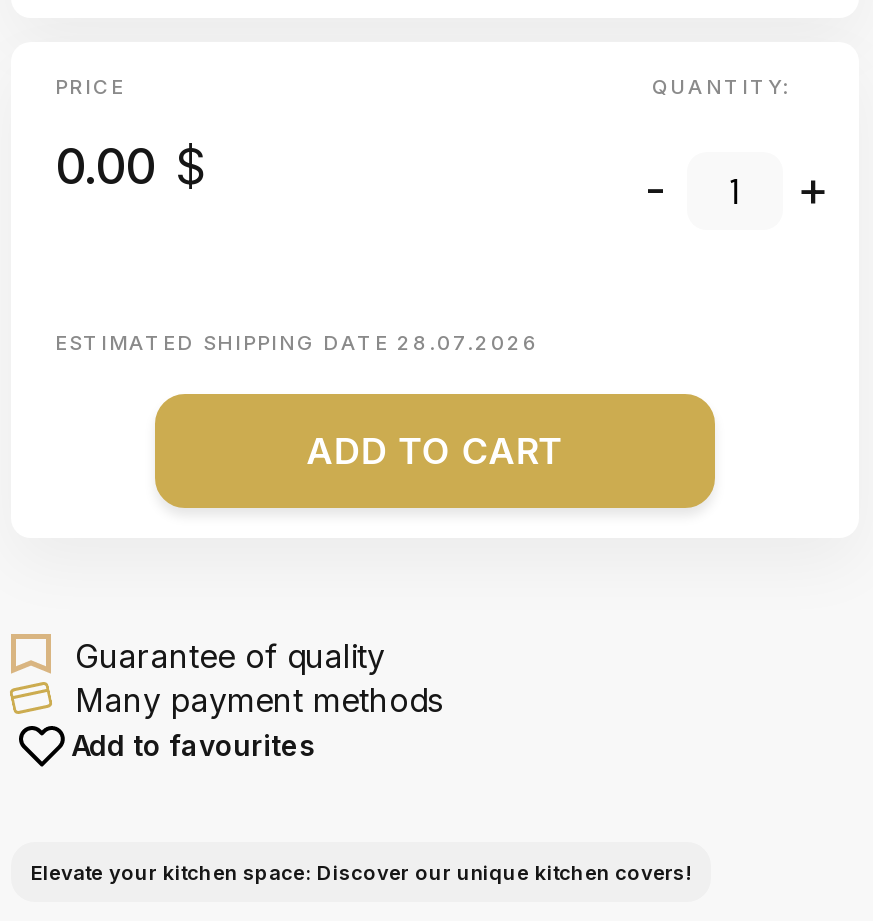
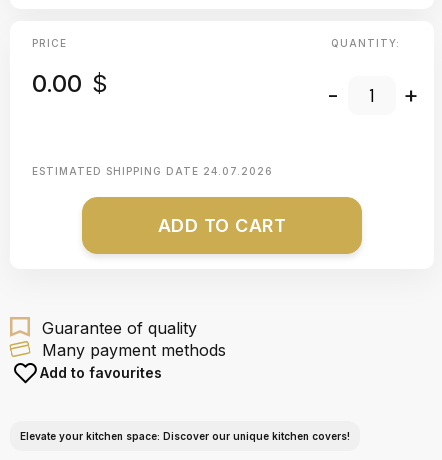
- ESTIMATED SHIPPING DATE 28.07.2026
+ ESTIMATED SHIPPING DATE 24.07.2026
